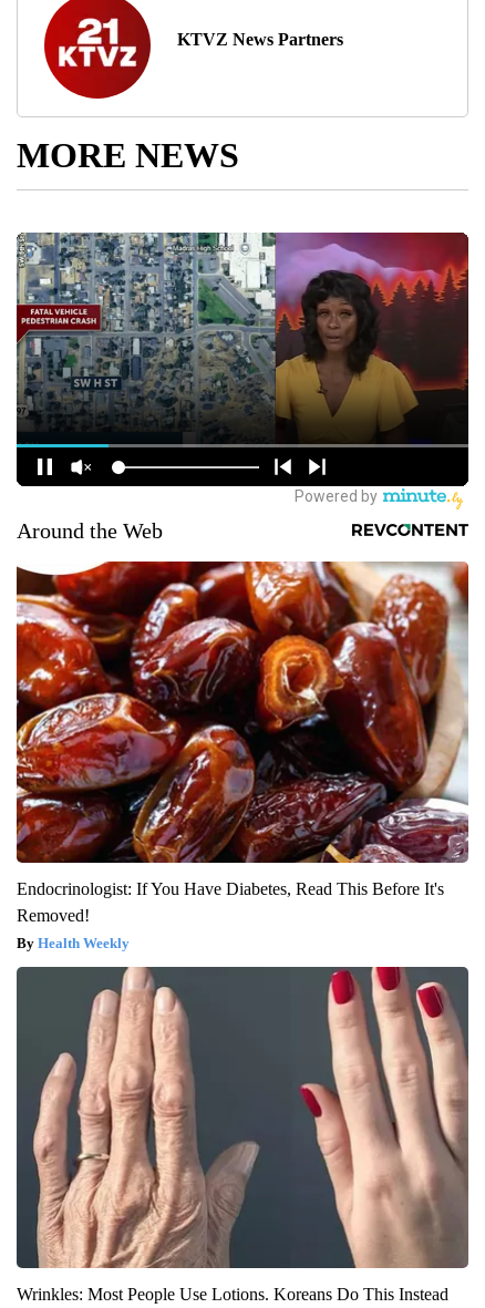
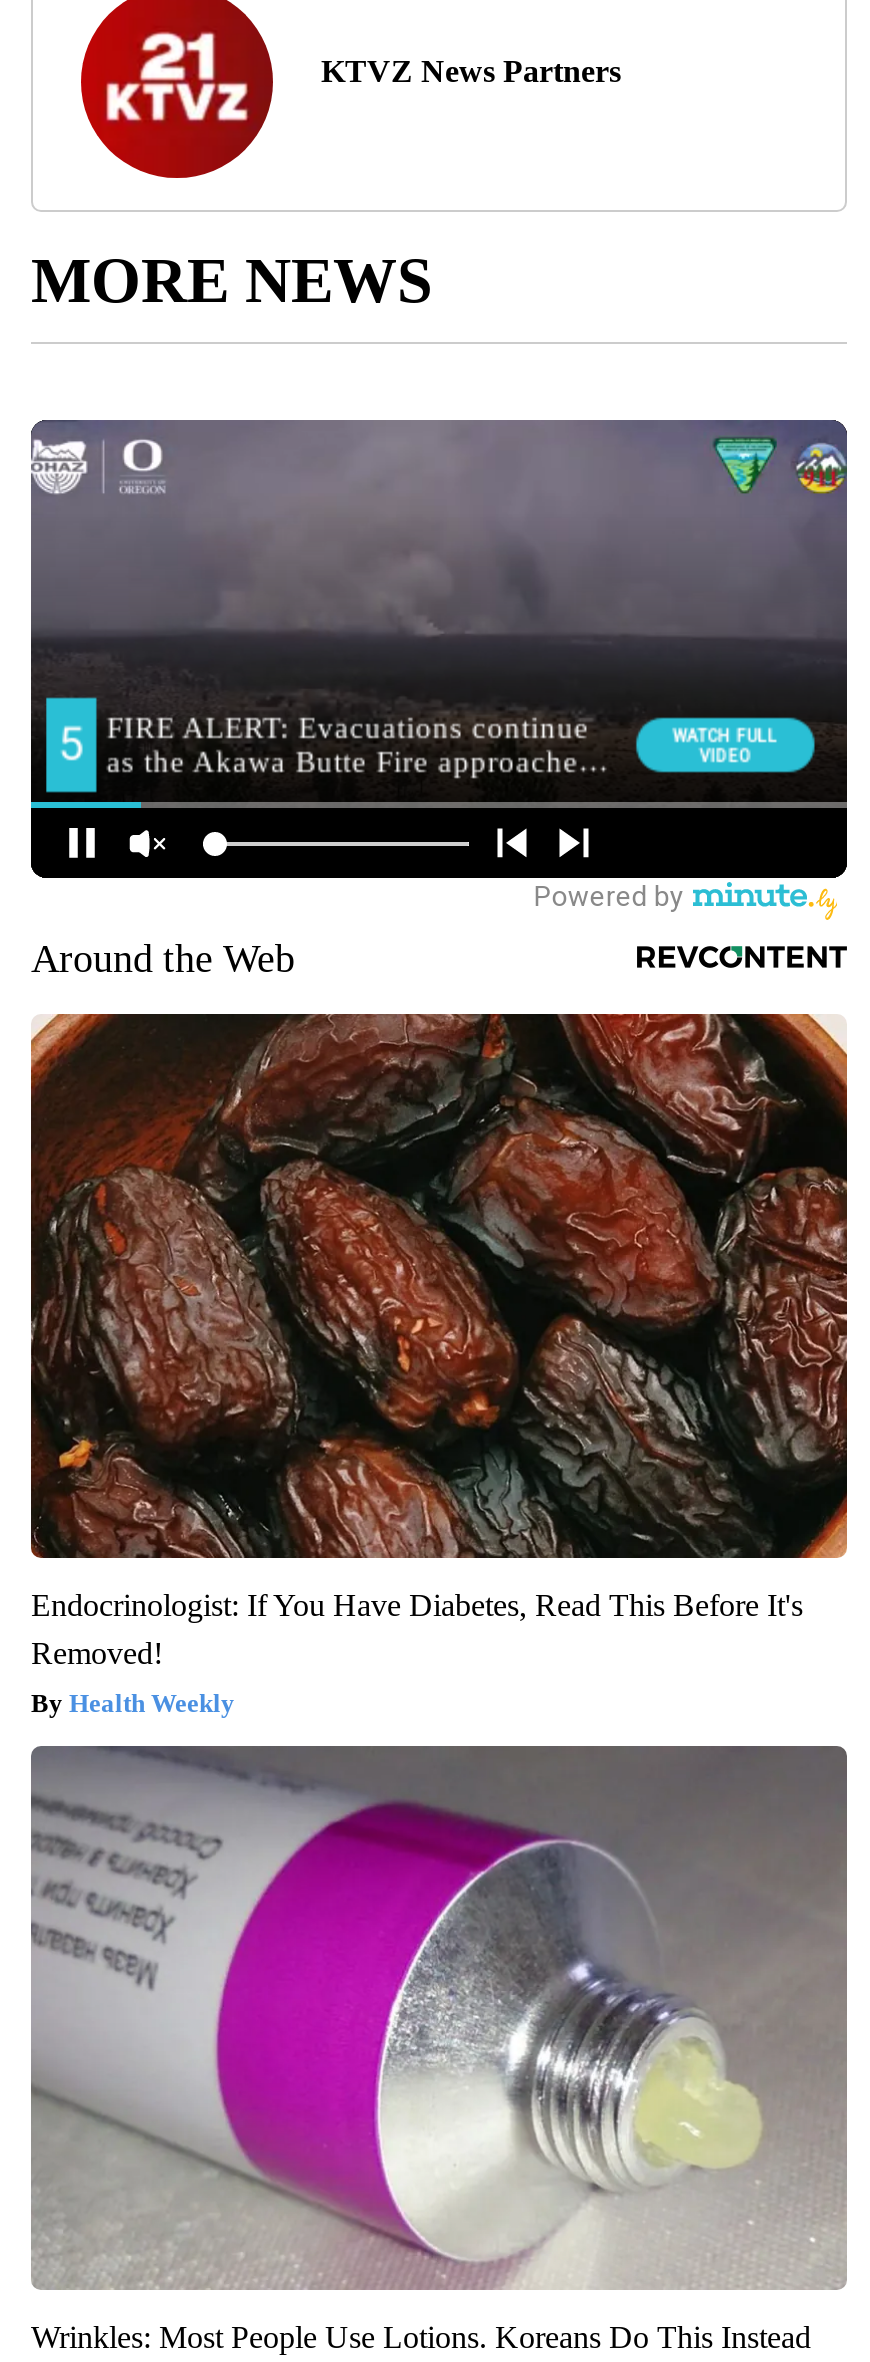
- [image]
+ [image]

- [image]
+ [image]

- [image]
+ [image]
